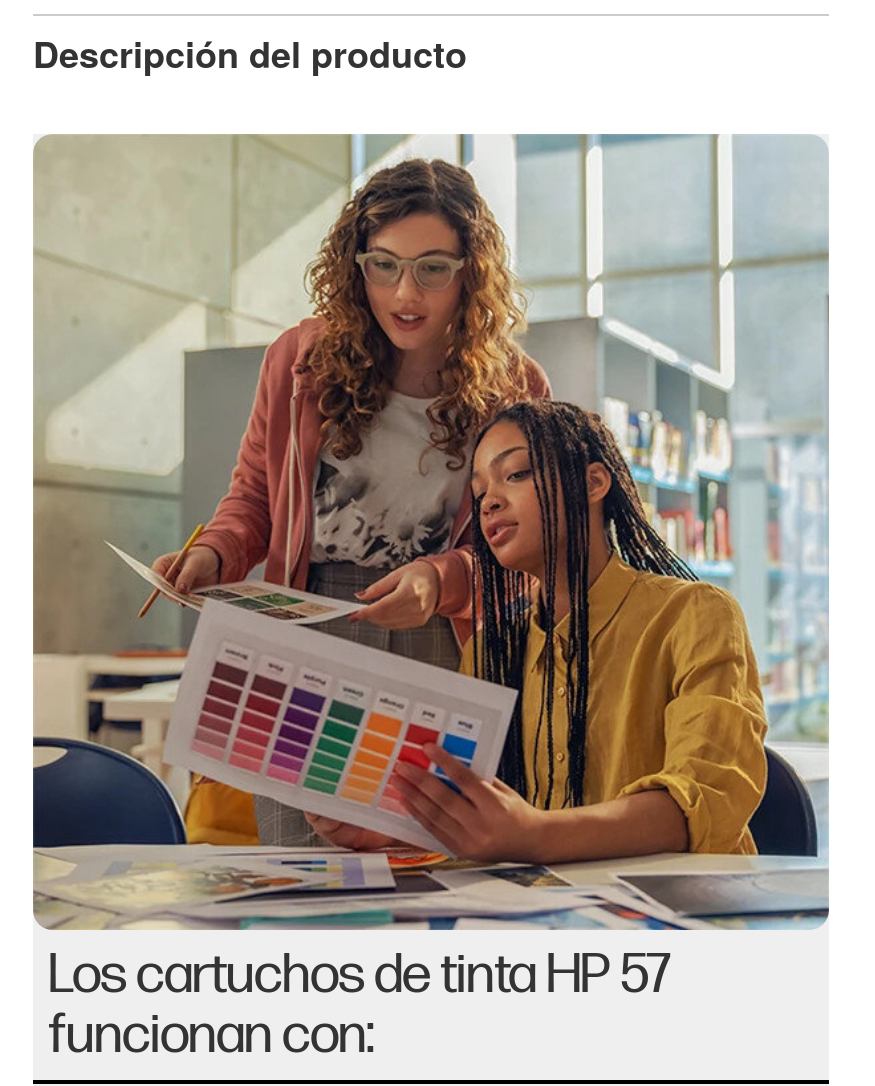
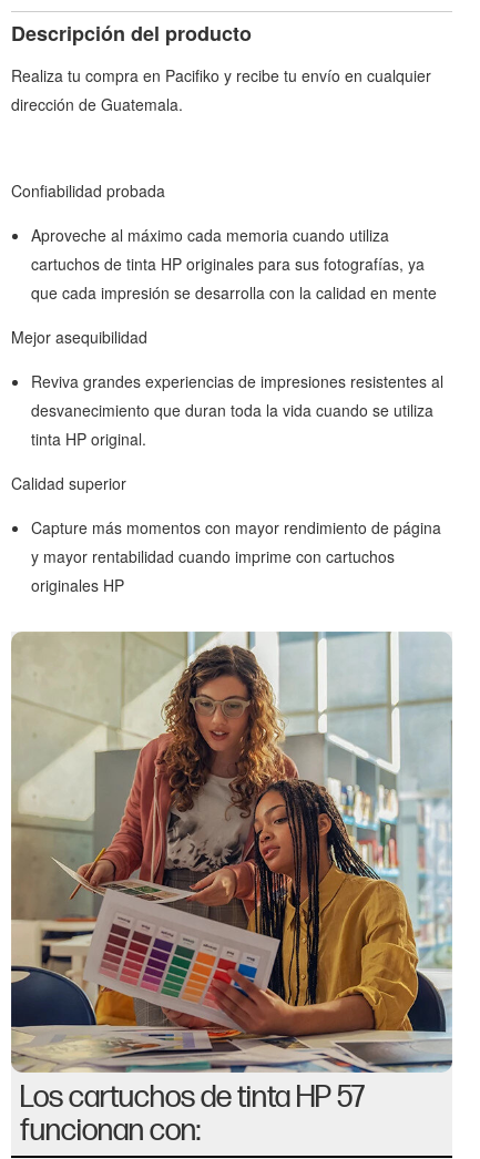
+ Realiza tu compra en Pacifiko y recibe tu envío en cualquier
+ dirección de Guatemala.

+ Confiabilidad probada
+ Aproveche al máximo cada memoria cuando utiliza
+ cartuchos de tinta HP originales para sus fotografías, ya
+ que cada impresión se desarrolla con la calidad en mente
+ Mejor asequibilidad
+ Reviva grandes experiencias de impresiones resistentes al
+ desvanecimiento que duran toda la vida cuando se utiliza
+ tinta HP original.
+ Calidad superior
+ Capture más momentos con mayor rendimiento de página
+ y mayor rentabilidad cuando imprime con cartuchos
+ originales HP
